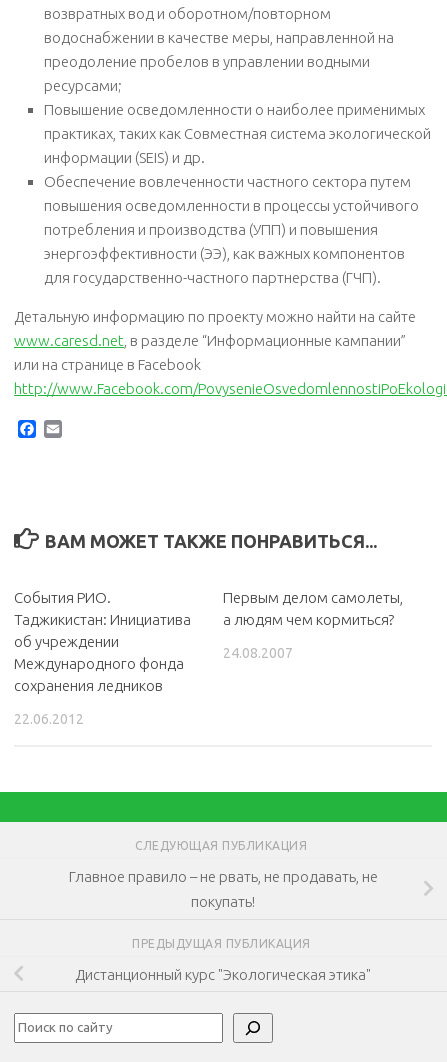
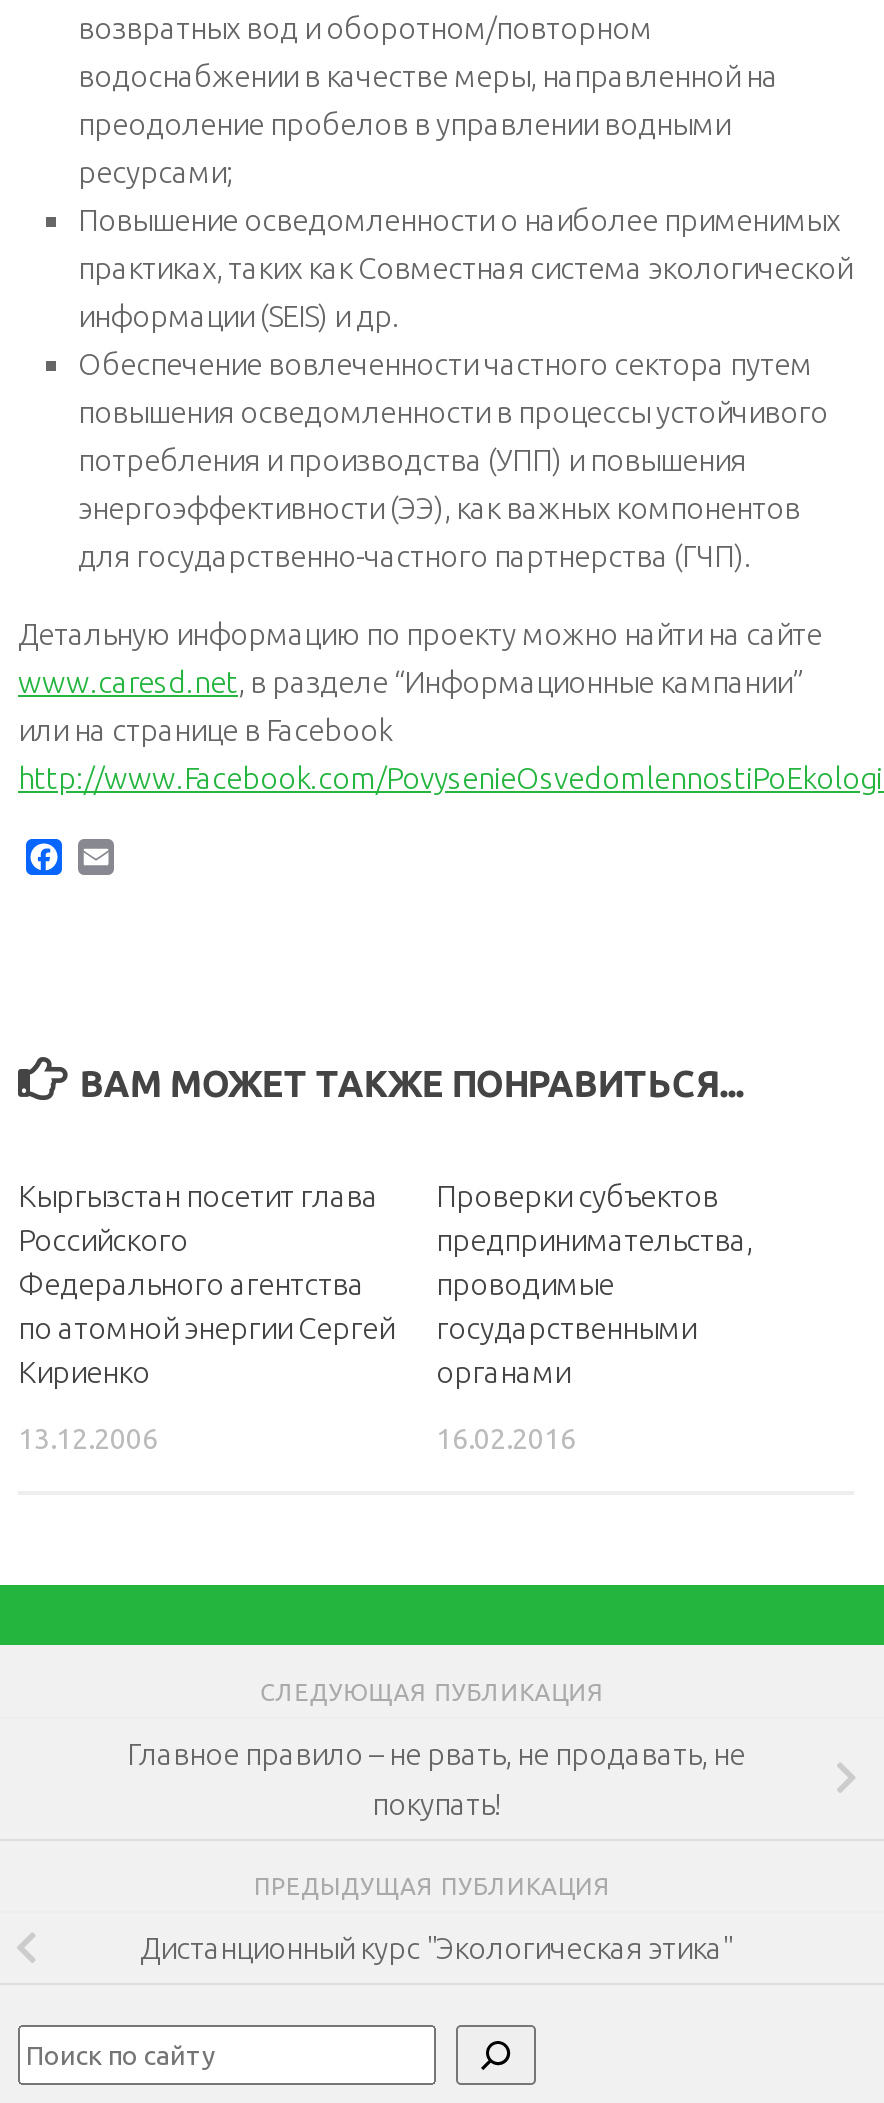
- События РИО.
- Таджикистан: Инициатива
- об учреждении
- Международного фонда
- сохранения ледников
+ Кыргызстан посетит глава
+ Российского
+ Федерального агентства
+ по атомной энергии Сергей
+ Кириенко

- Первым делом самолеты,
- а людям чем кормиться?
+ Проверки субъектов
+ предпринимательства,
+ проводимые
+ государственными
+ органами

- 24.08.2007
+ 16.02.2016

- 22.06.2012
+ 13.12.2006
